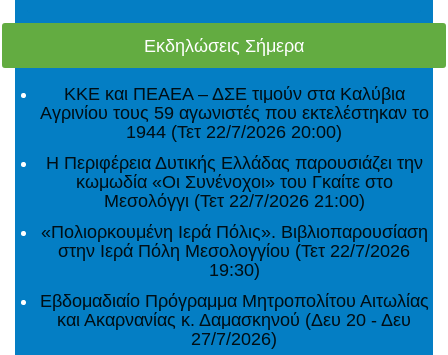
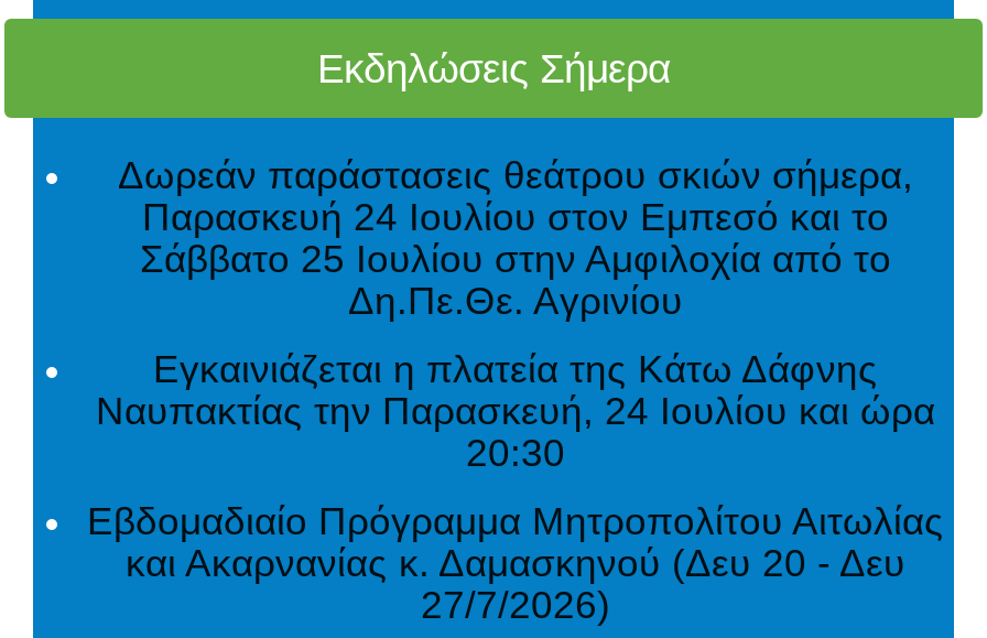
- ΚΚΕ και ΠΕΑΕΑ – ΔΣΕ τιμούν στα Καλύβια
- Αγρινίου τους 59 αγωνιστές που εκτελέστηκαν το
- 1944 (Τετ 22/7/2026 20:00)
- Η Περιφέρεια Δυτικής Ελλάδας παρουσιάζει την
- κωμωδία «Οι Συνένοχοι» του Γκαίτε στο
- Μεσολόγγι (Τετ 22/7/2026 21:00)
- «Πολιορκουμένη Ιερά Πόλις». Βιβλιοπαρουσίαση
- στην Ιερά Πόλη Μεσολογγίου (Τετ 22/7/2026
- 19:30)
+ Δωρεάν παράστασεις θεάτρου σκιών σήμερα,
+ Παρασκευή 24 Ιουλίου στον Εμπεσό και το
+ Σάββατο 25 Ιουλίου στην Αμφιλοχία από το
+ Δη.Πε.Θε. Αγρινίου
+ Εγκαινιάζεται η πλατεία της Κάτω Δάφνης
+ Ναυπακτίας την Παρασκευή, 24 Ιουλίου και ώρα
+ 20:30
